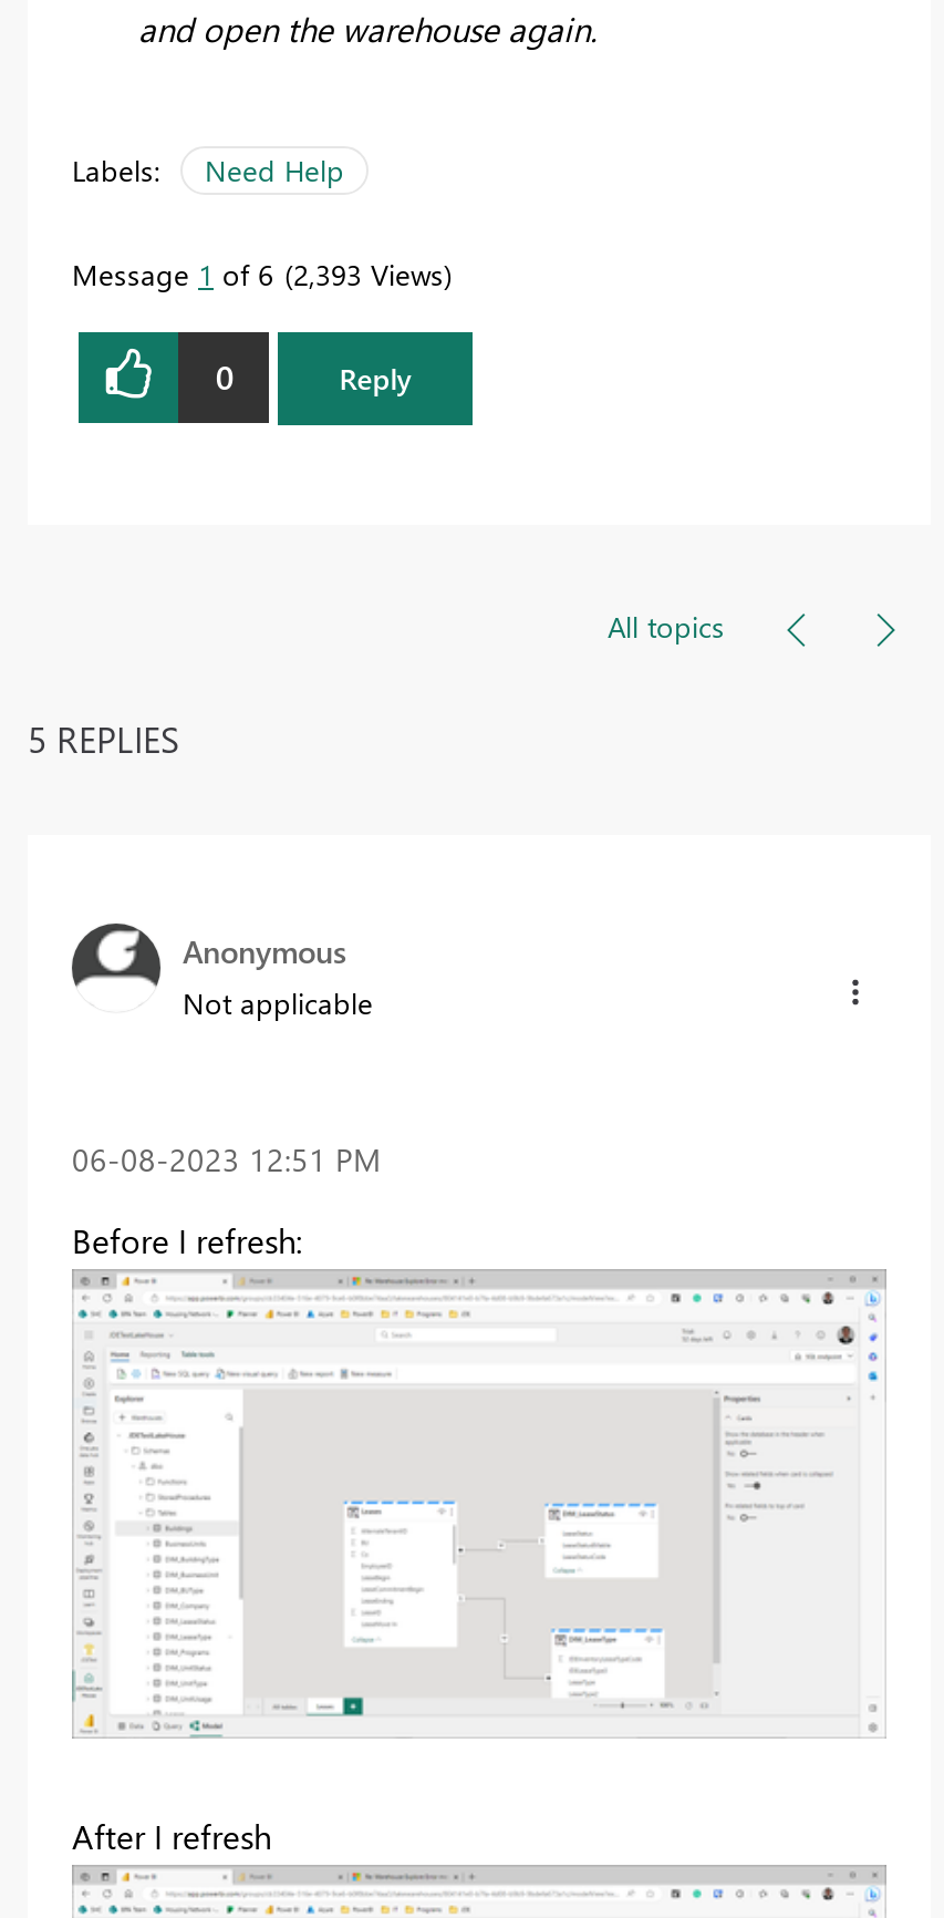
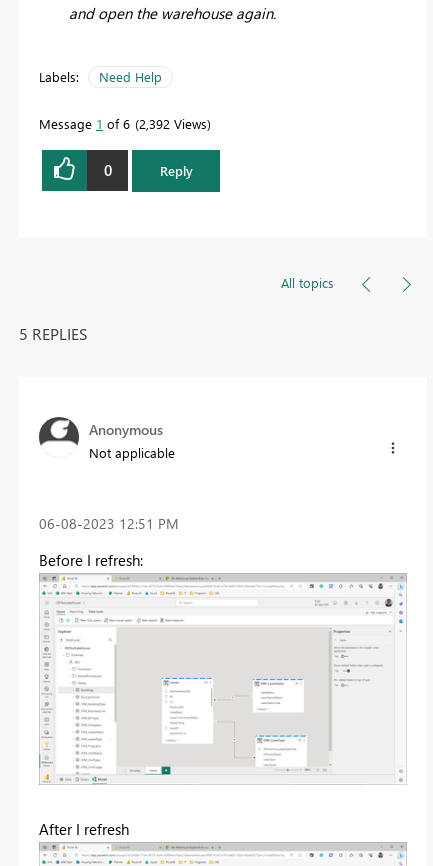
- Message 1 of 6 2,393 Views
+ Message 1 of 6 2,392 Views
